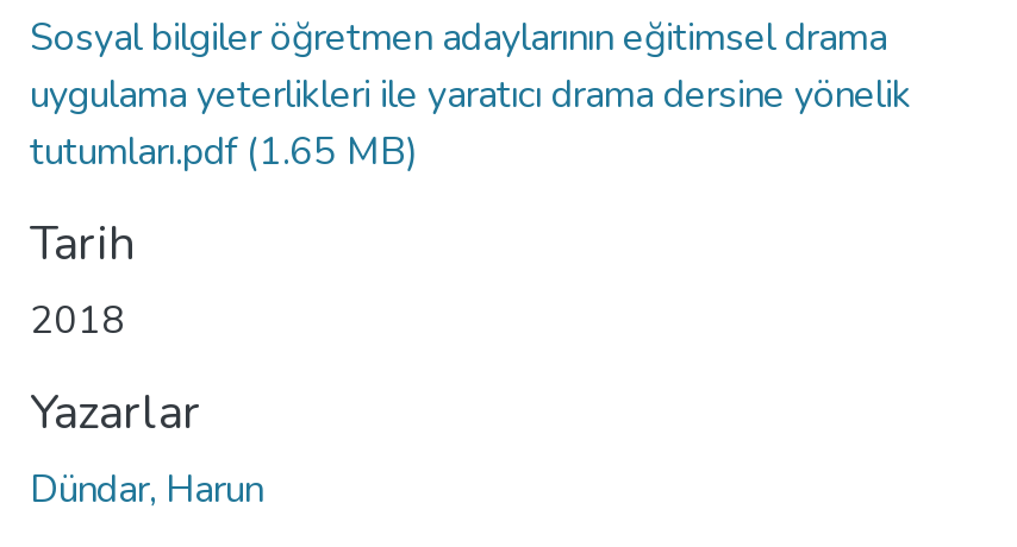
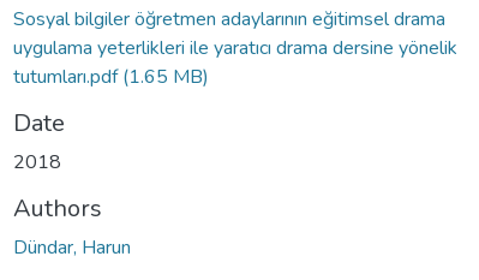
- Tarih
+ Date

- Yazarlar
+ Authors
